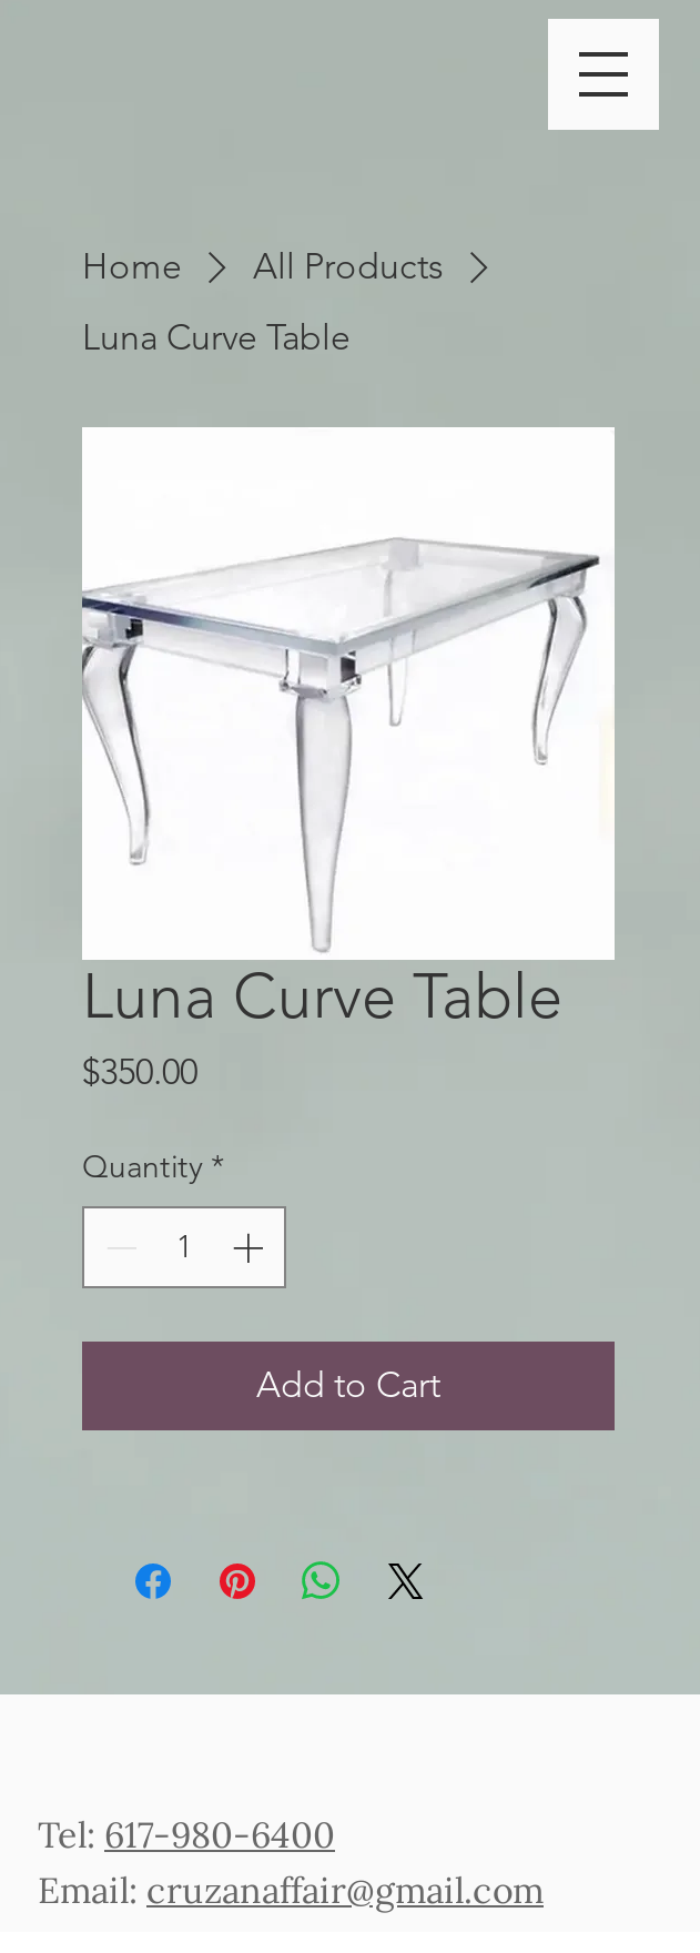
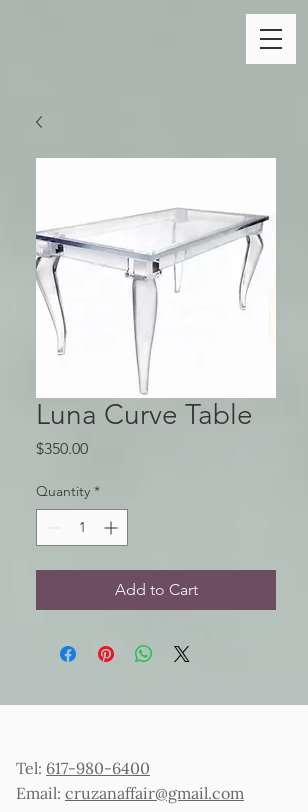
- Home
- All Products
- Luna Curve Table
